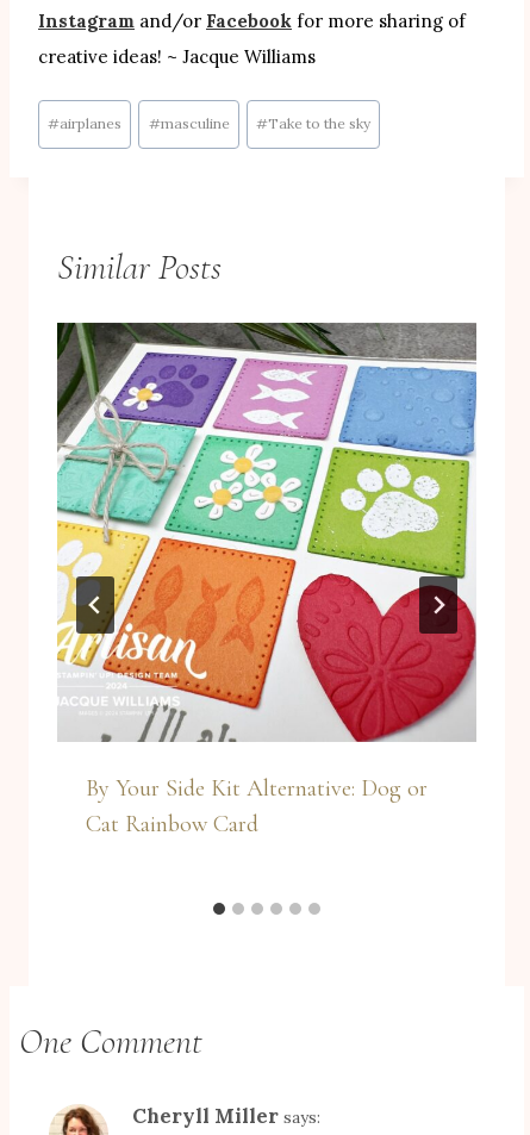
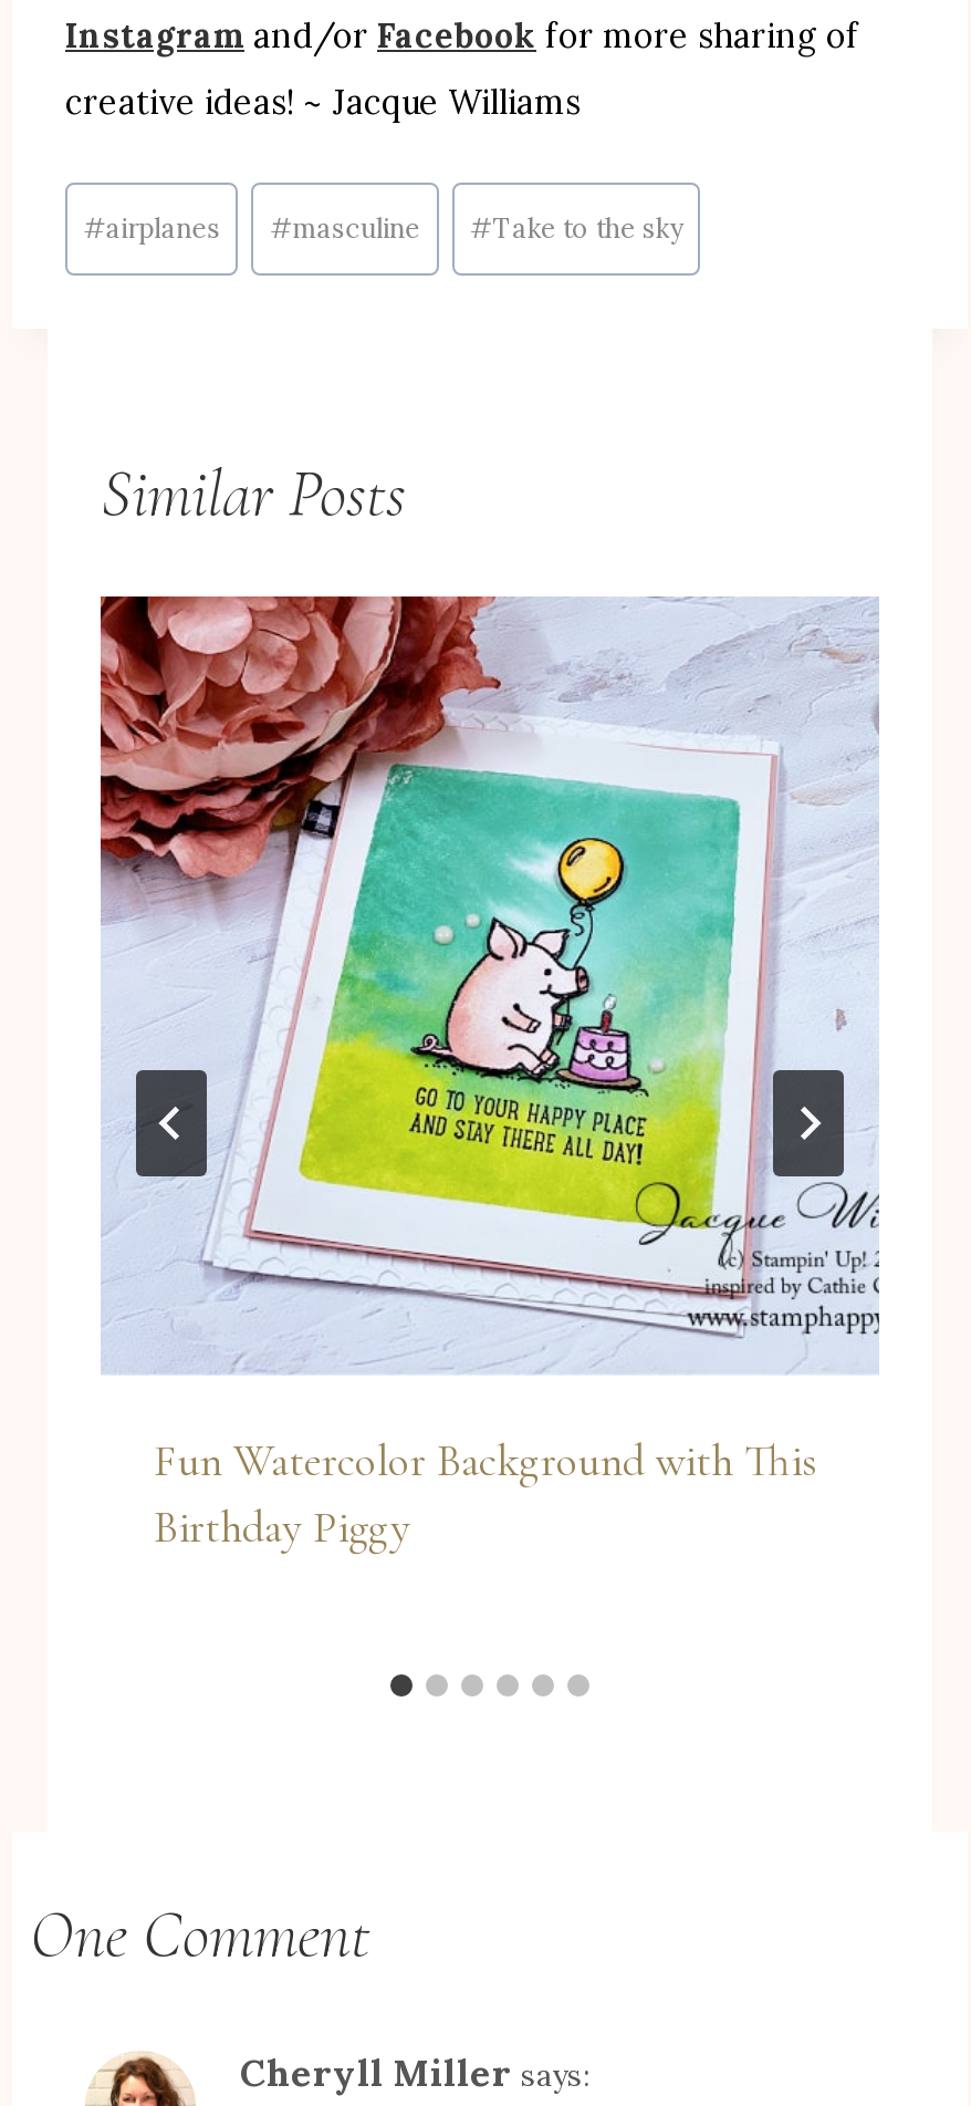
- [image]
- By Your Side Kit Alternative: Dog or
- Cat Rainbow Card
+ [image]
+ Fun Watercolor Background with This
+ Birthday Piggy
